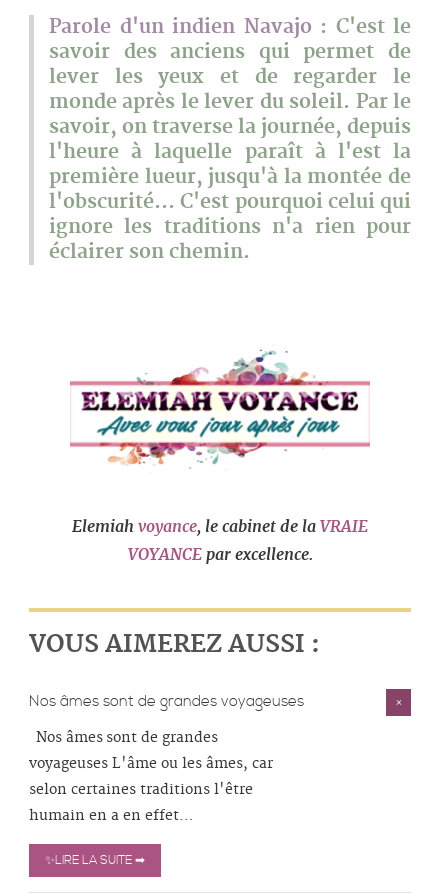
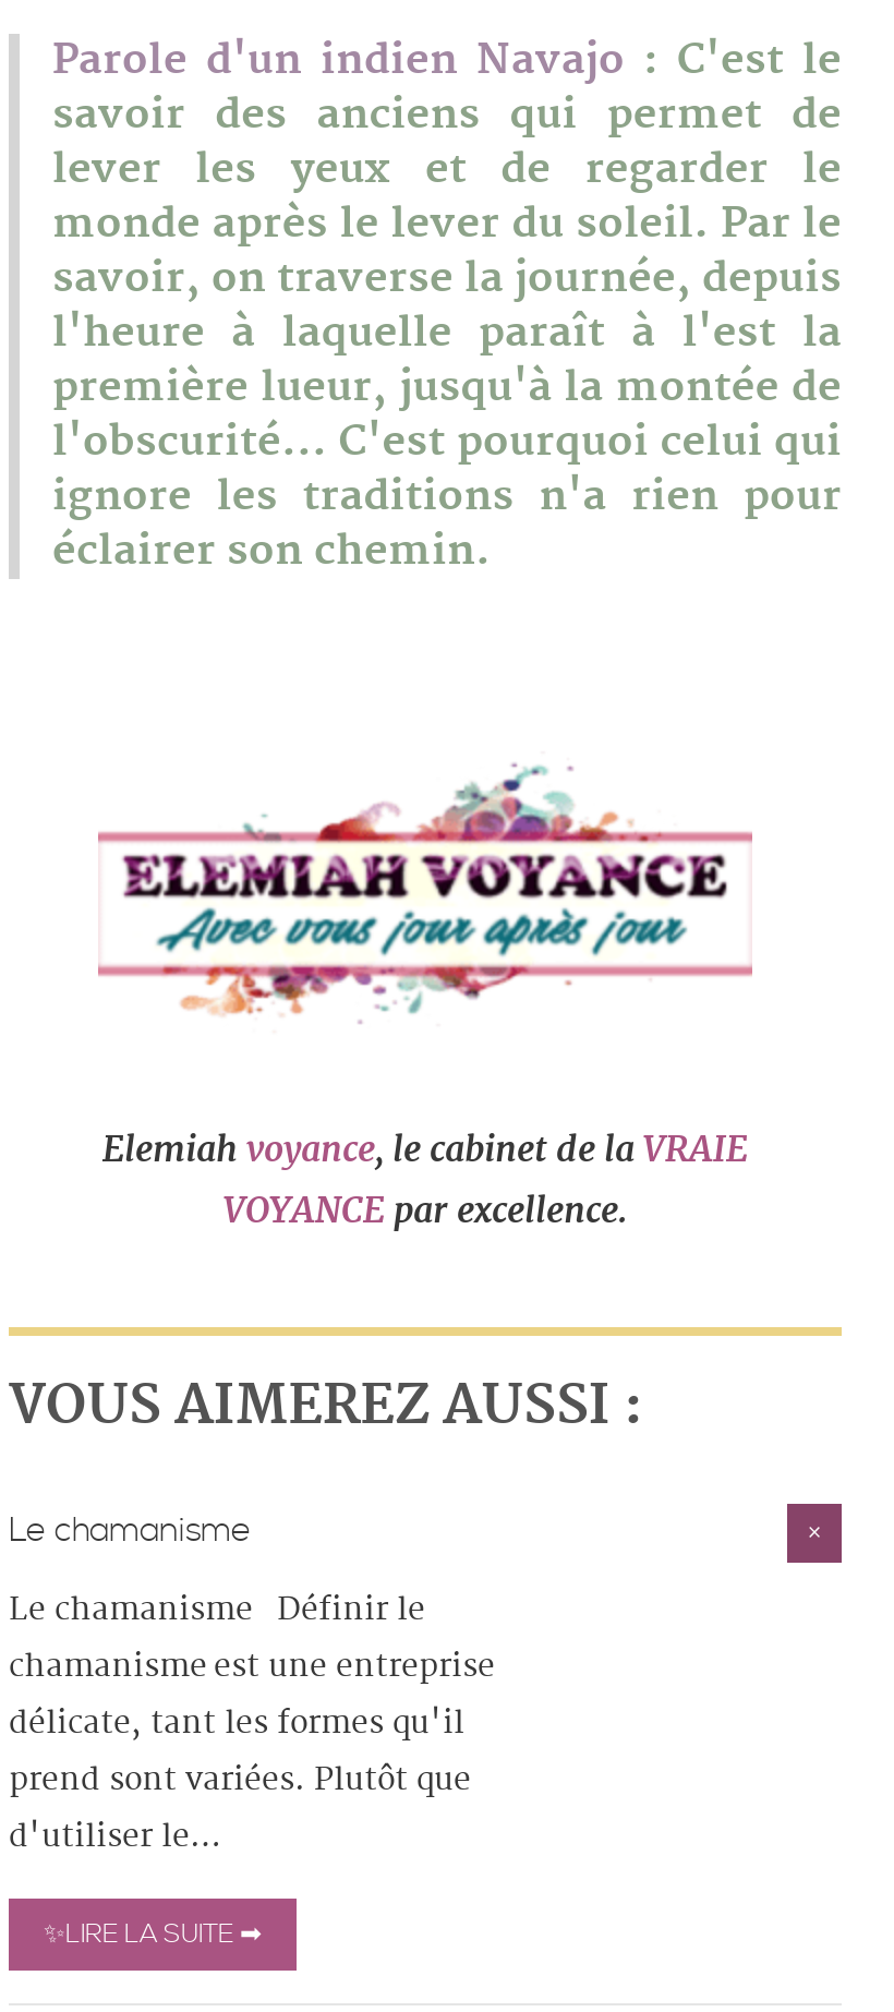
- Nos âmes sont de grandes voyageuses
+ Le chamanisme

- Nos âmes sont de grandes
- voyageuses L'âme ou les âmes, car
- selon certaines traditions l'être
- humain en a en effet…
+ Le chamanisme Définir le
+ chamanisme est une entreprise
+ délicate, tant les formes qu'il
+ prend sont variées. Plutôt que
+ d'utiliser le…
